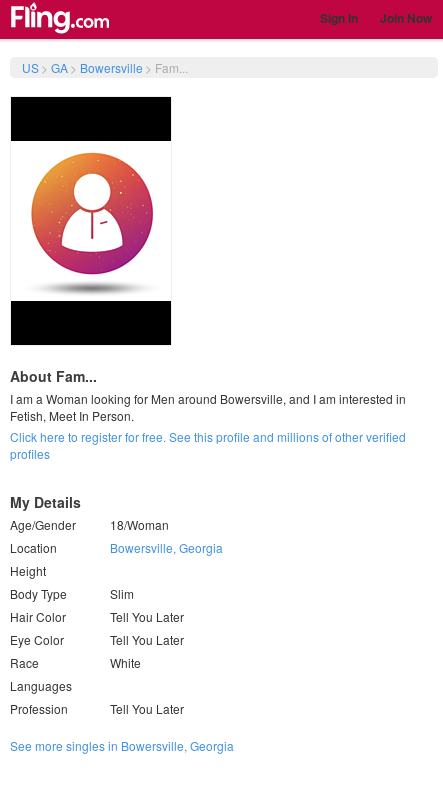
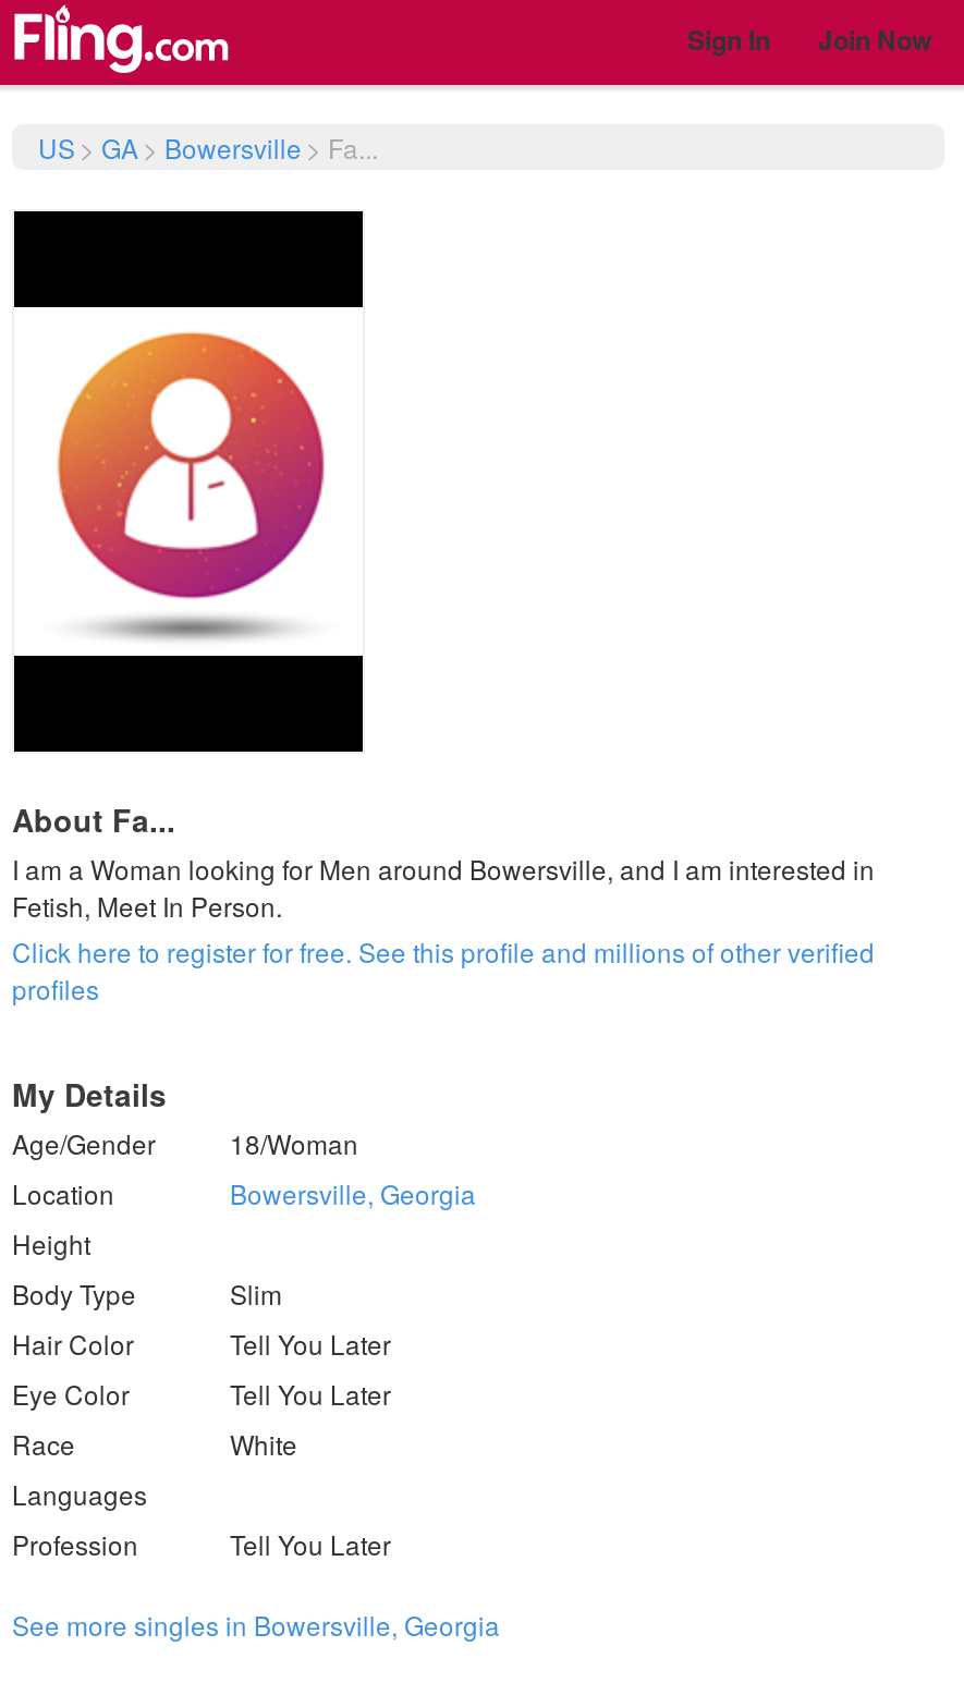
- US > GA > Bowersville > Fam...
+ US > GA > Bowersville > Fa...

- About Fam...
+ About Fa...
